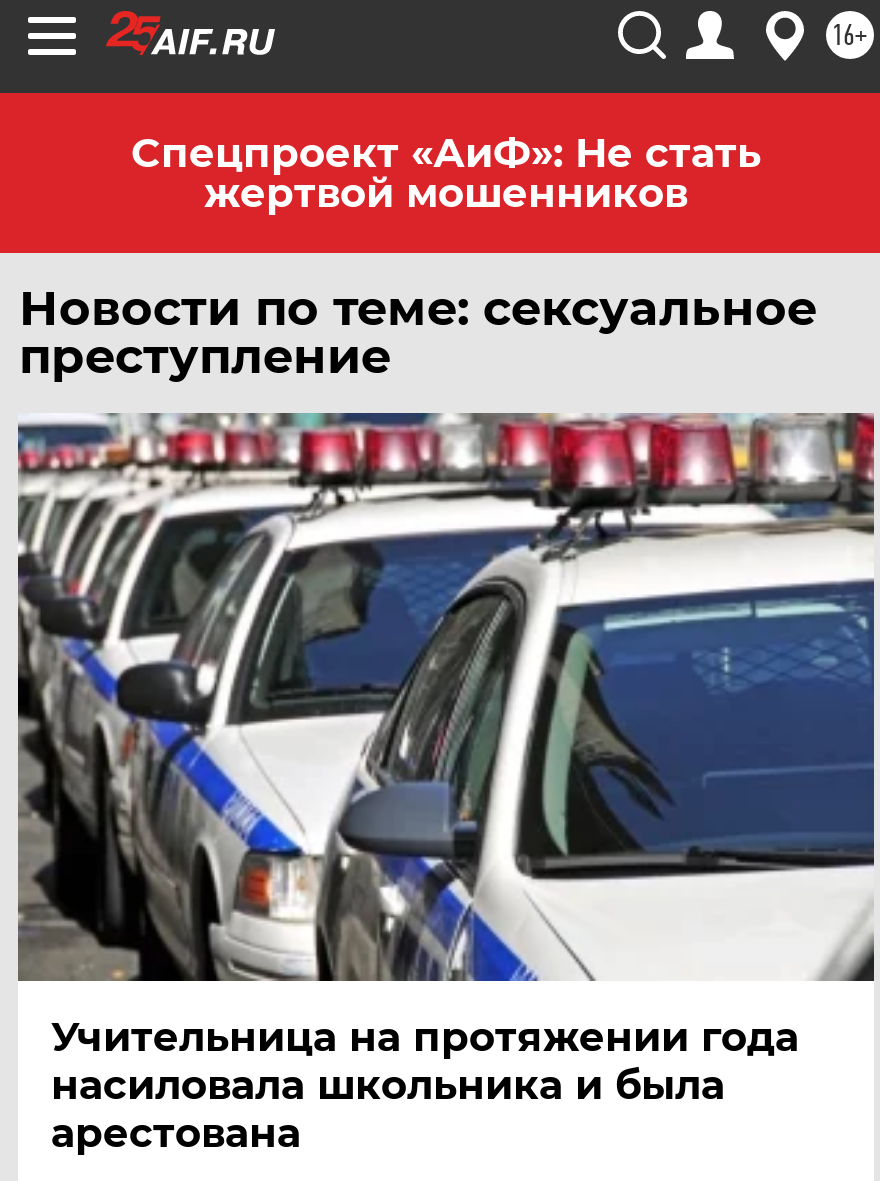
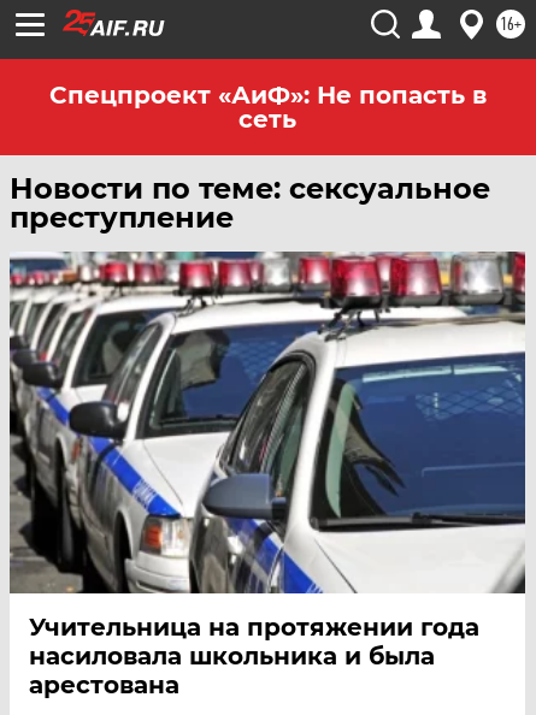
- Спецпроект «АиФ»: Не стать
- жертвой мошенников
+ Спецпроект «АиФ»: Не попасть в
+ сеть
